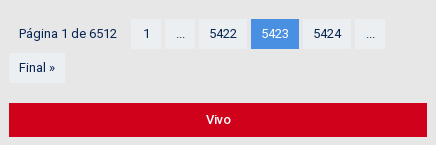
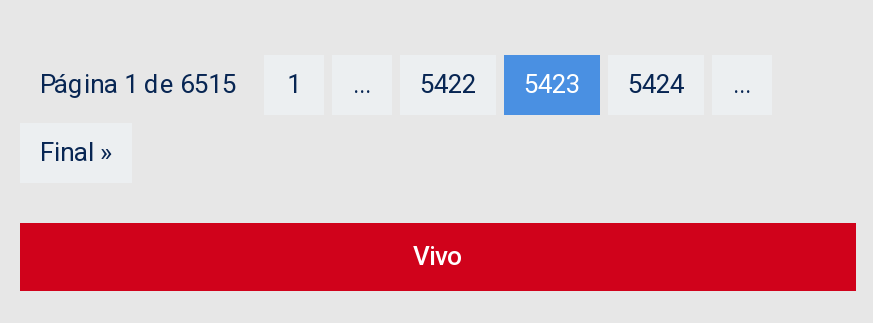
- Página 1 de 6512
+ Página 1 de 6515
